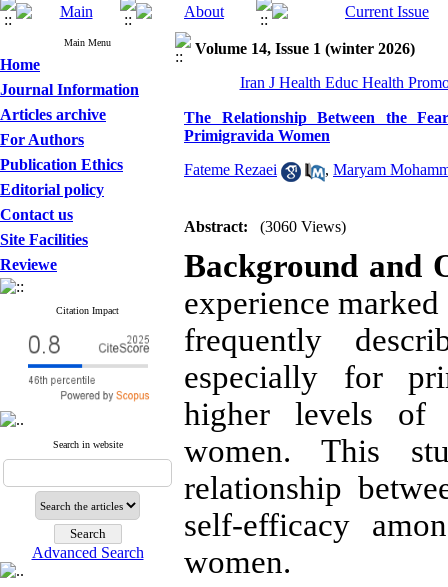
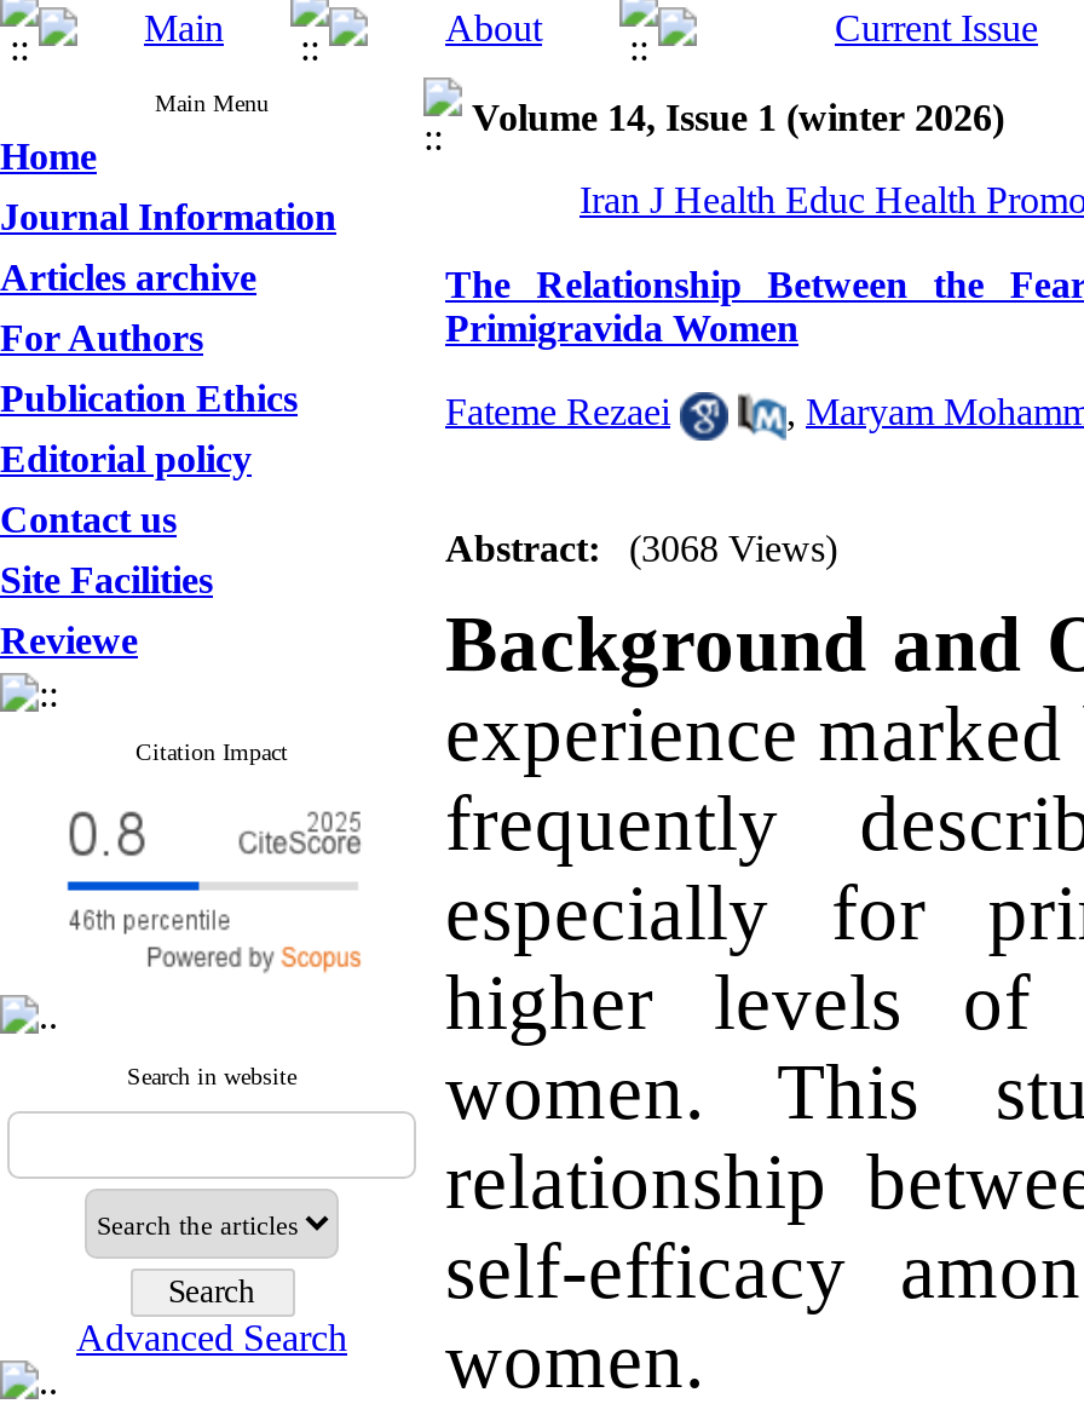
- Abstract: (3060 Views)
+ Abstract: (3068 Views)
